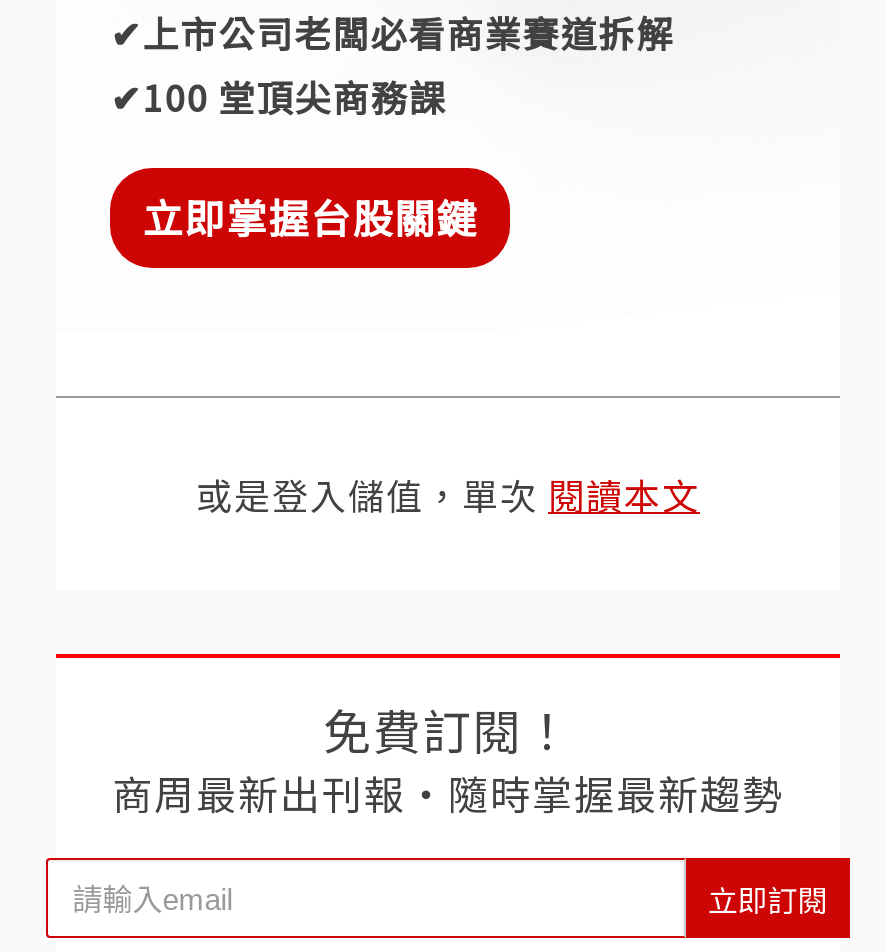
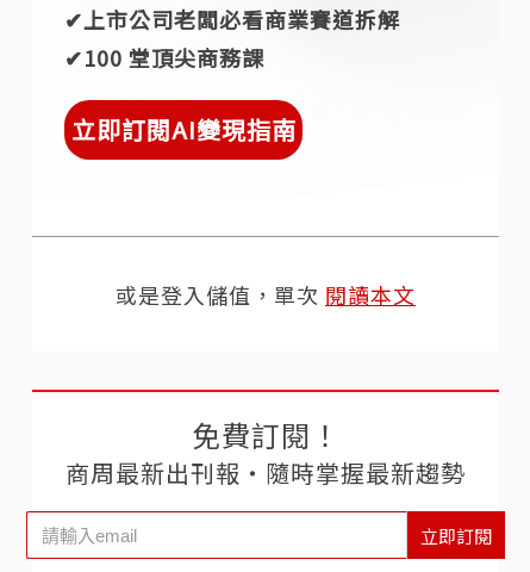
- 立即掌握台股關鍵
+ 立即訂閱AI變現指南
